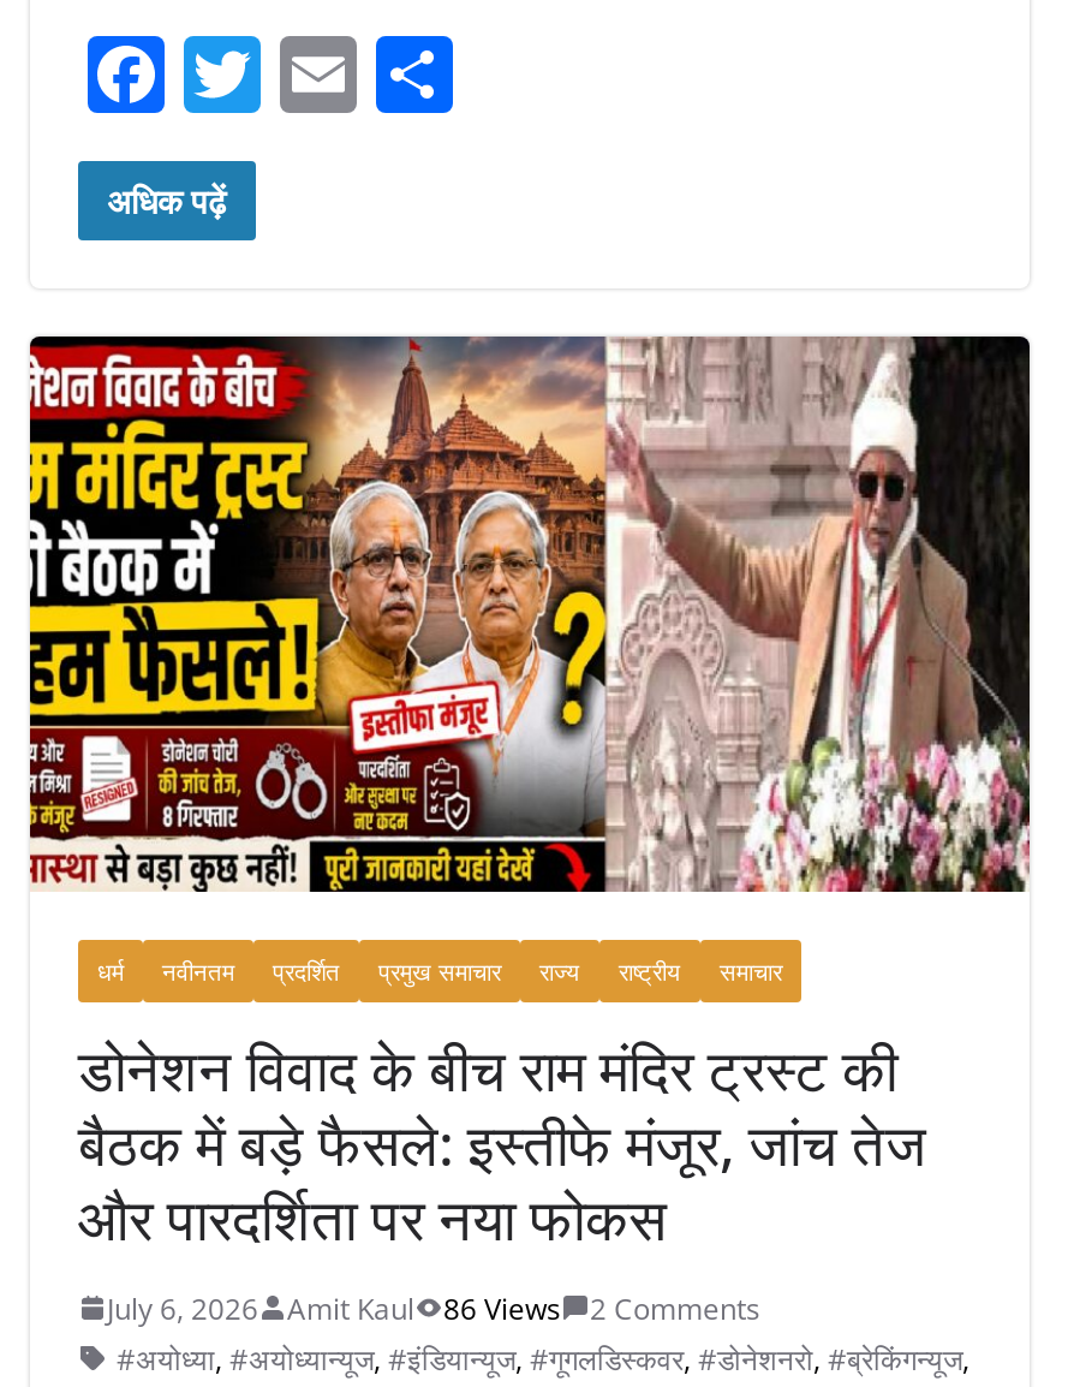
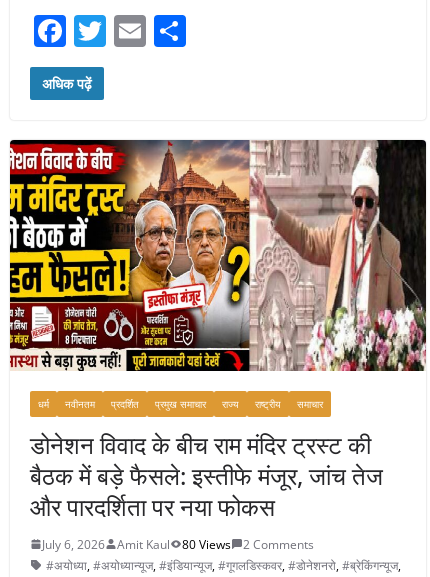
- July 6, 2026 Amit Kaul 86 Views 2 Comments
+ July 6, 2026 Amit Kaul 80 Views 2 Comments
